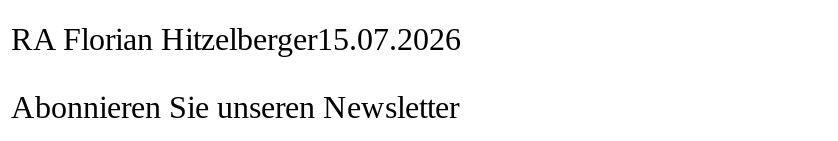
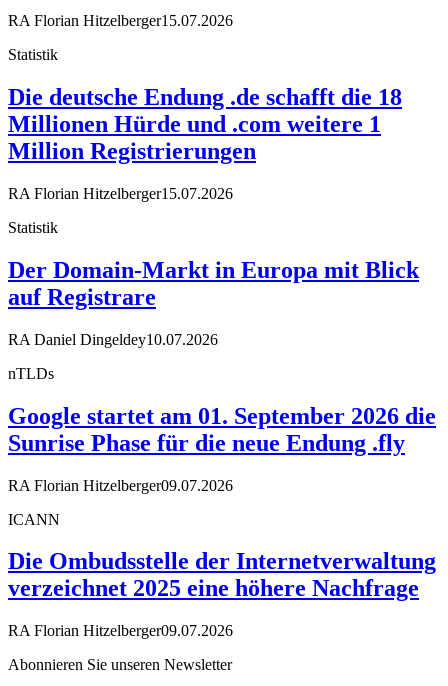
+ Statistik
+ Die deutsche Endung .de schafft die 18
+ Millionen Hürde und .com weitere 1
+ Million Registrierungen
+ RA Florian Hitzelberger15.07.2026
+ Statistik
+ Der Domain-Markt in Europa mit Blick
+ auf Registrare
+ RA Daniel Dingeldey10.07.2026
+ nTLDs
+ Google startet am 01. September 2026 die
+ Sunrise Phase für die neue Endung .fly
+ RA Florian Hitzelberger09.07.2026
+ ICANN
+ Die Ombudsstelle der Internetverwaltung
+ verzeichnet 2025 eine höhere Nachfrage
+ RA Florian Hitzelberger09.07.2026
